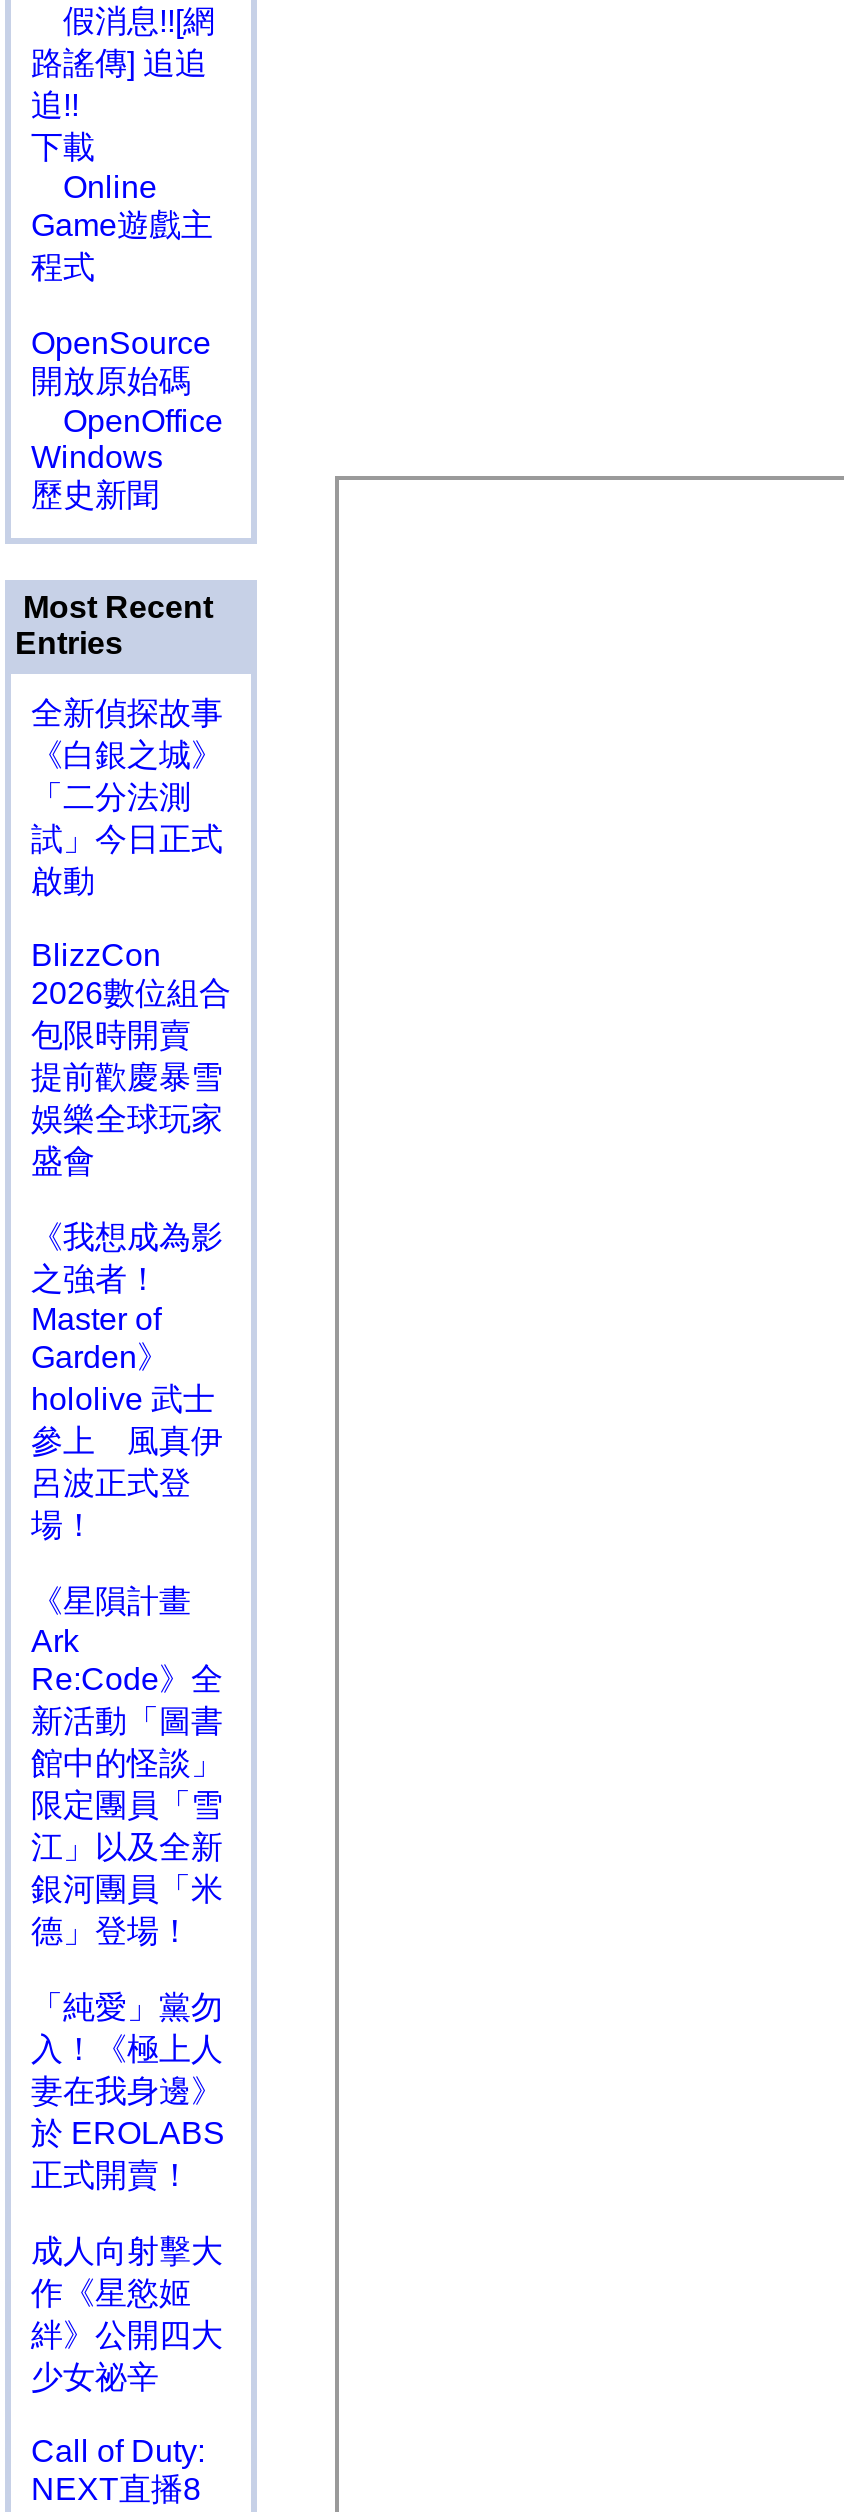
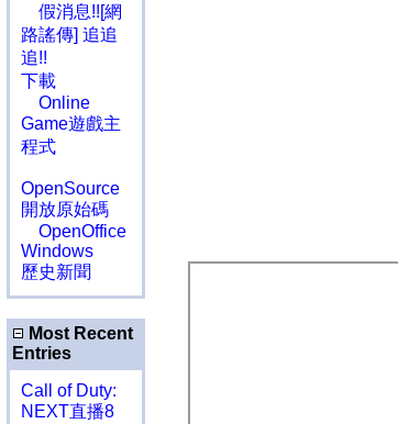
- 全新偵探故事
- 《白銀之城》
- 「二分法測
- 試」今日正式
- 啟動
- BlizzCon
- 2026數位組合
- 包限時開賣
- 提前歡慶暴雪
- 娛樂全球玩家
- 盛會
- 《我想成為影
- 之強者！
- Master of
- Garden》
- hololive 武士
- 參上 風真伊
- 呂波正式登
- 場！
- 《星隕計畫
- Ark
- Re:Code》全
- 新活動「圖書
- 館中的怪談」
- 限定團員「雪
- 江」以及全新
- 銀河團員「米
- 德」登場！
- 「純愛」黨勿
- 入！《極上人
- 妻在我身邊》
- 於 EROLABS
- 正式開賣！
- 成人向射擊大
- 作《星慾姬
- 絆》公開四大
- 少女祕辛
